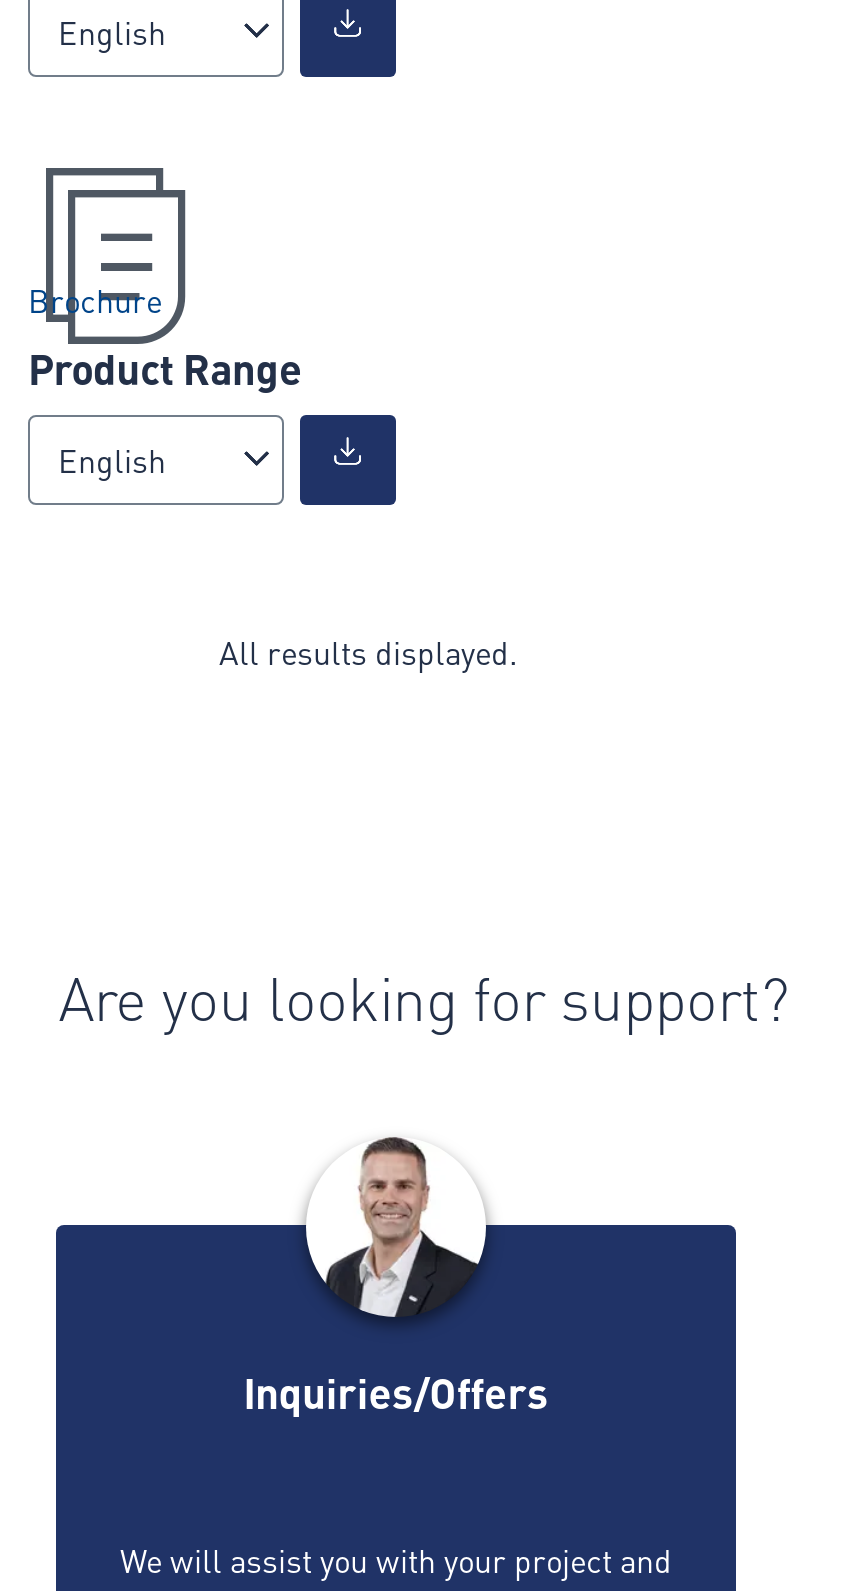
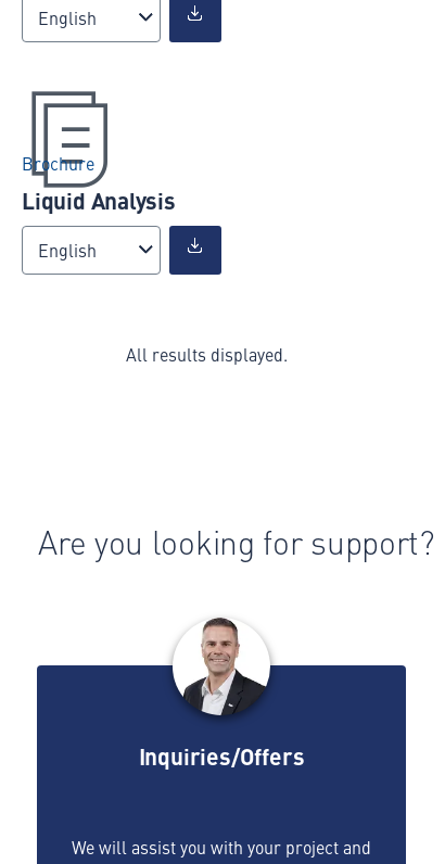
- Product Range
+ Liquid Analysis
